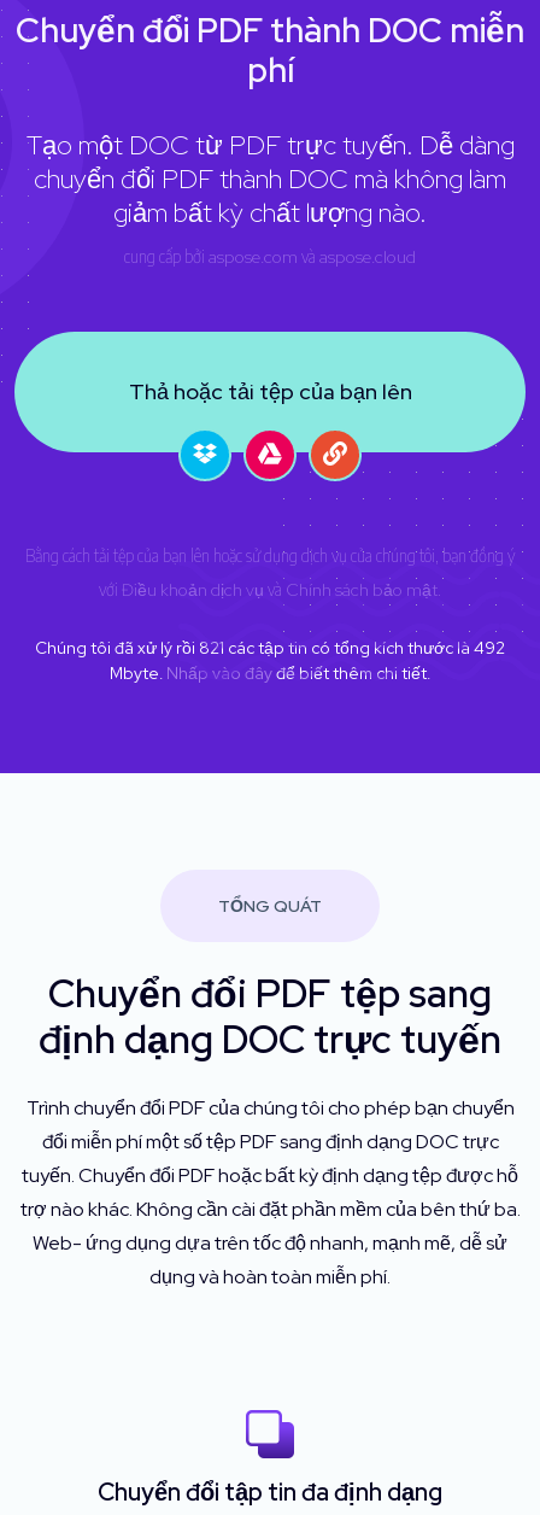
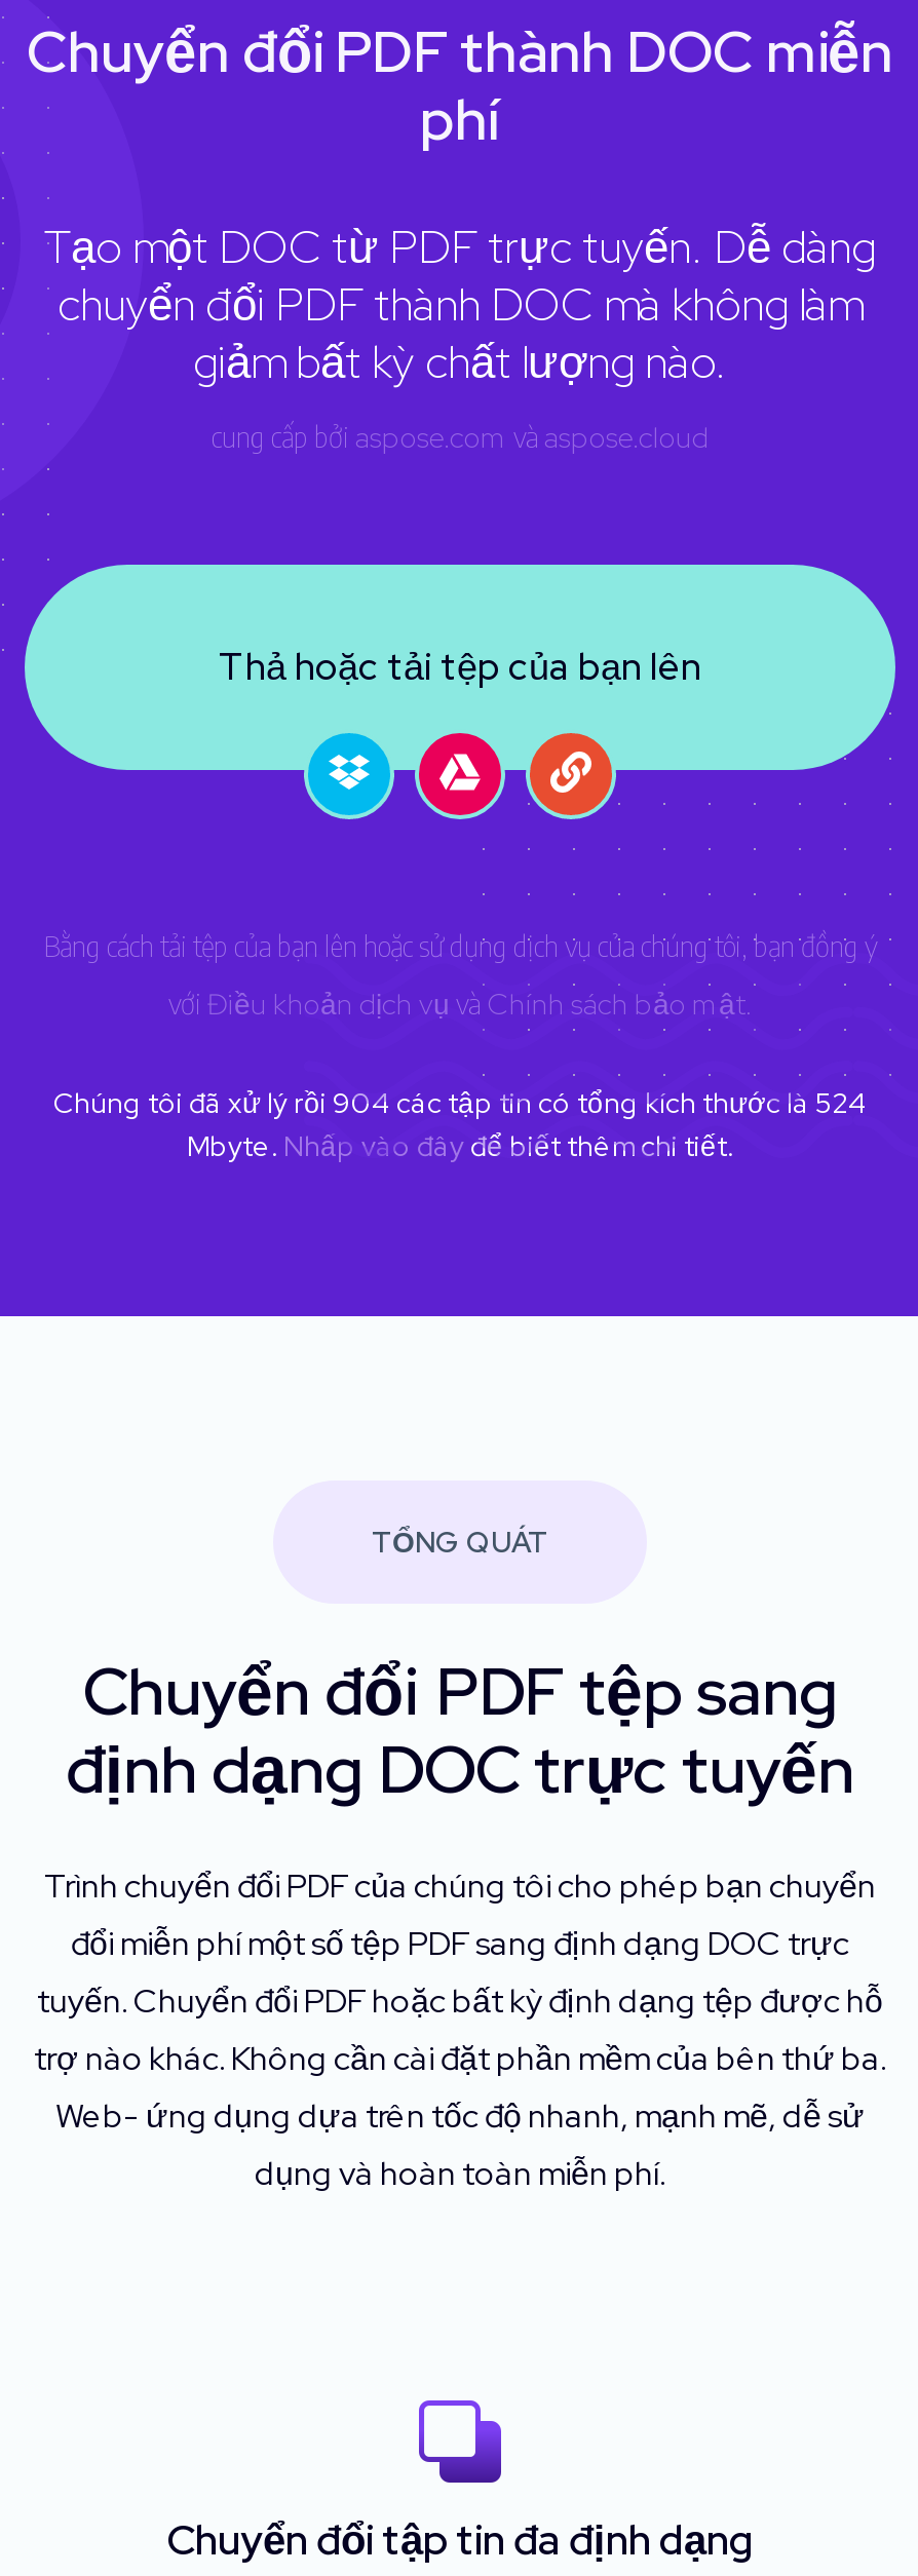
- Chúng tôi đã xử lý rồi 821 các tập tin có tổng kích thước là 492
+ Chúng tôi đã xử lý rồi 904 các tập tin có tổng kích thước là 524
